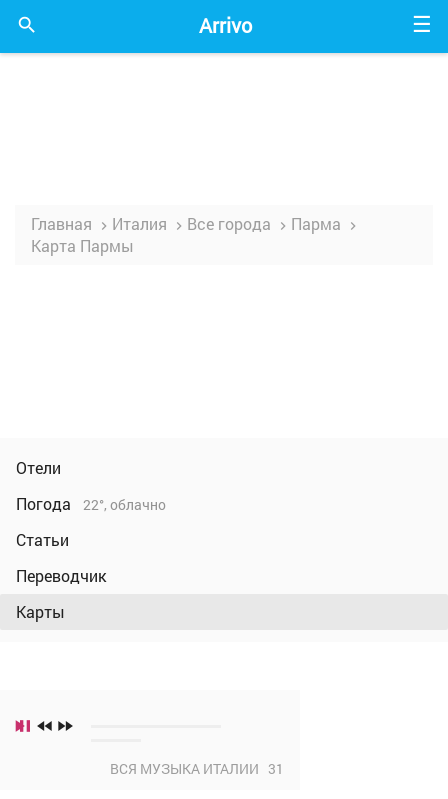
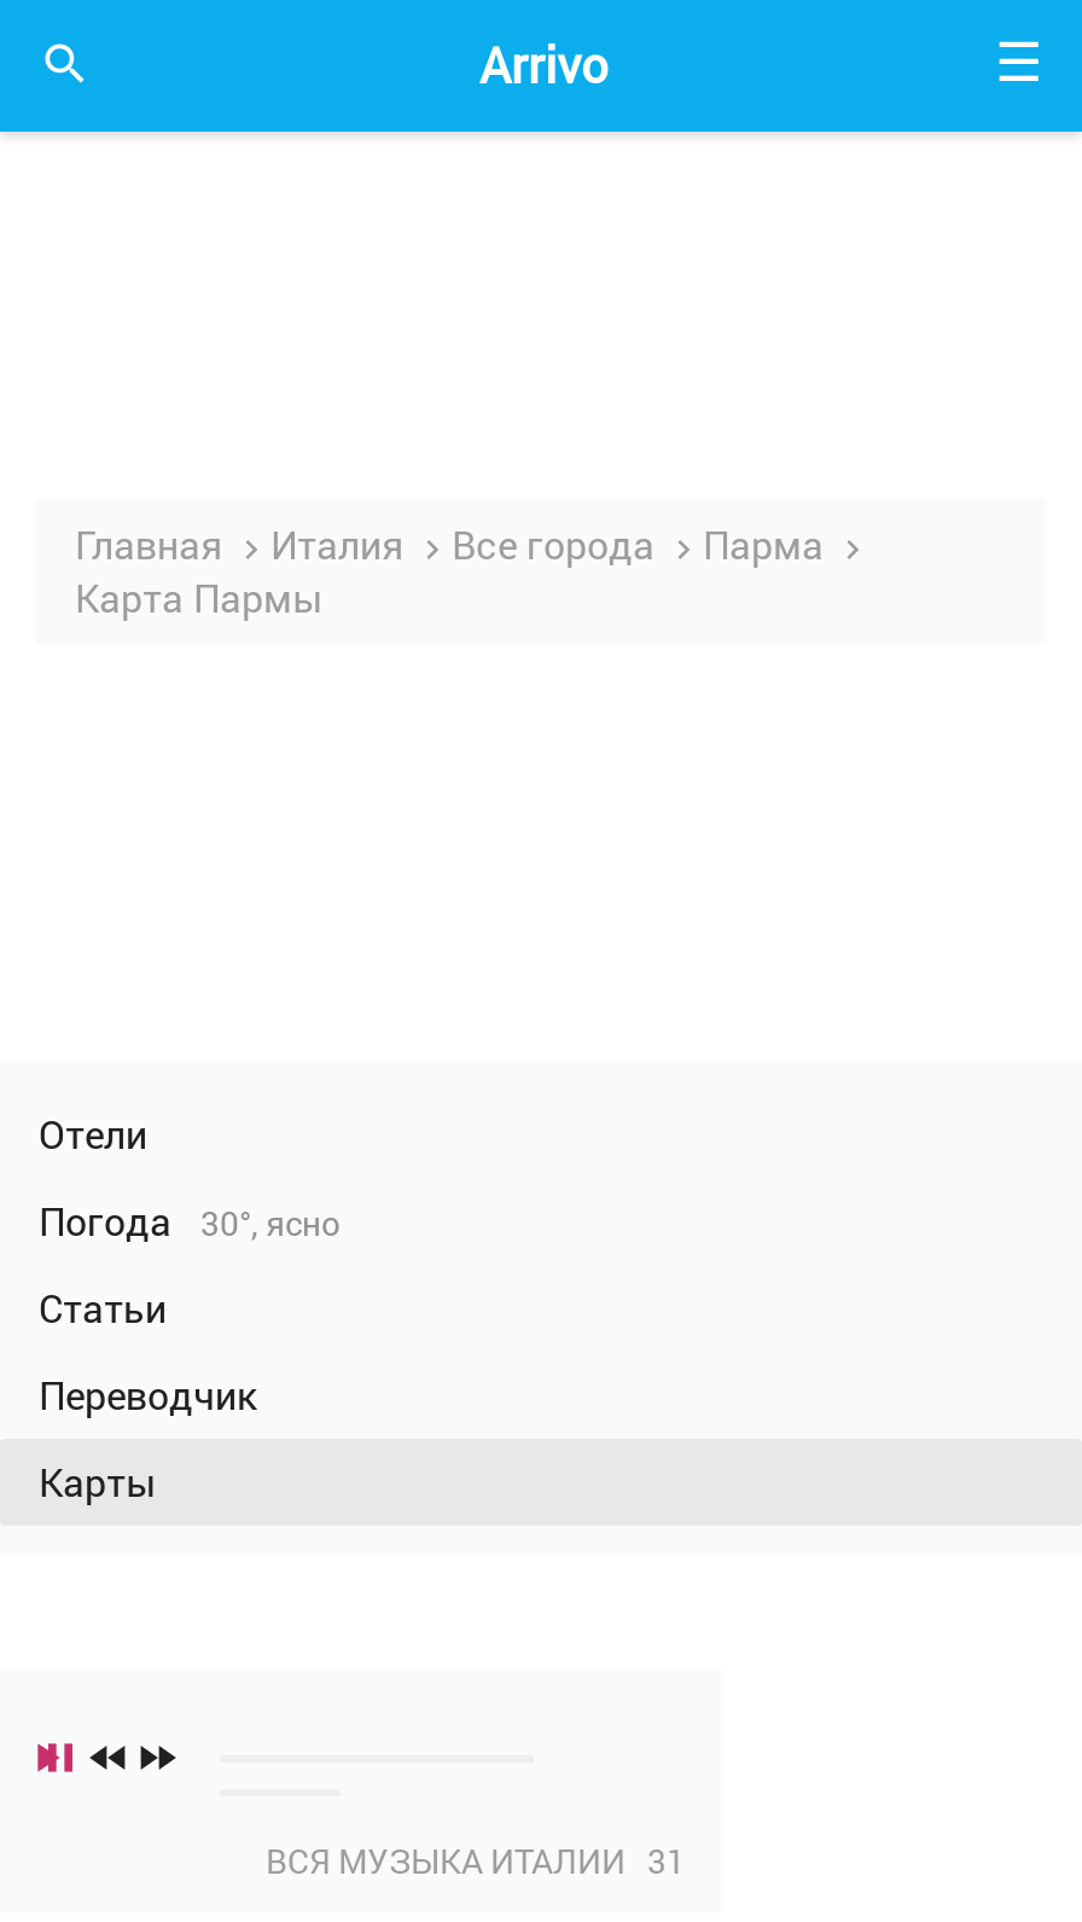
- Погода 22°, облачно
+ Погода 30°, ясно
